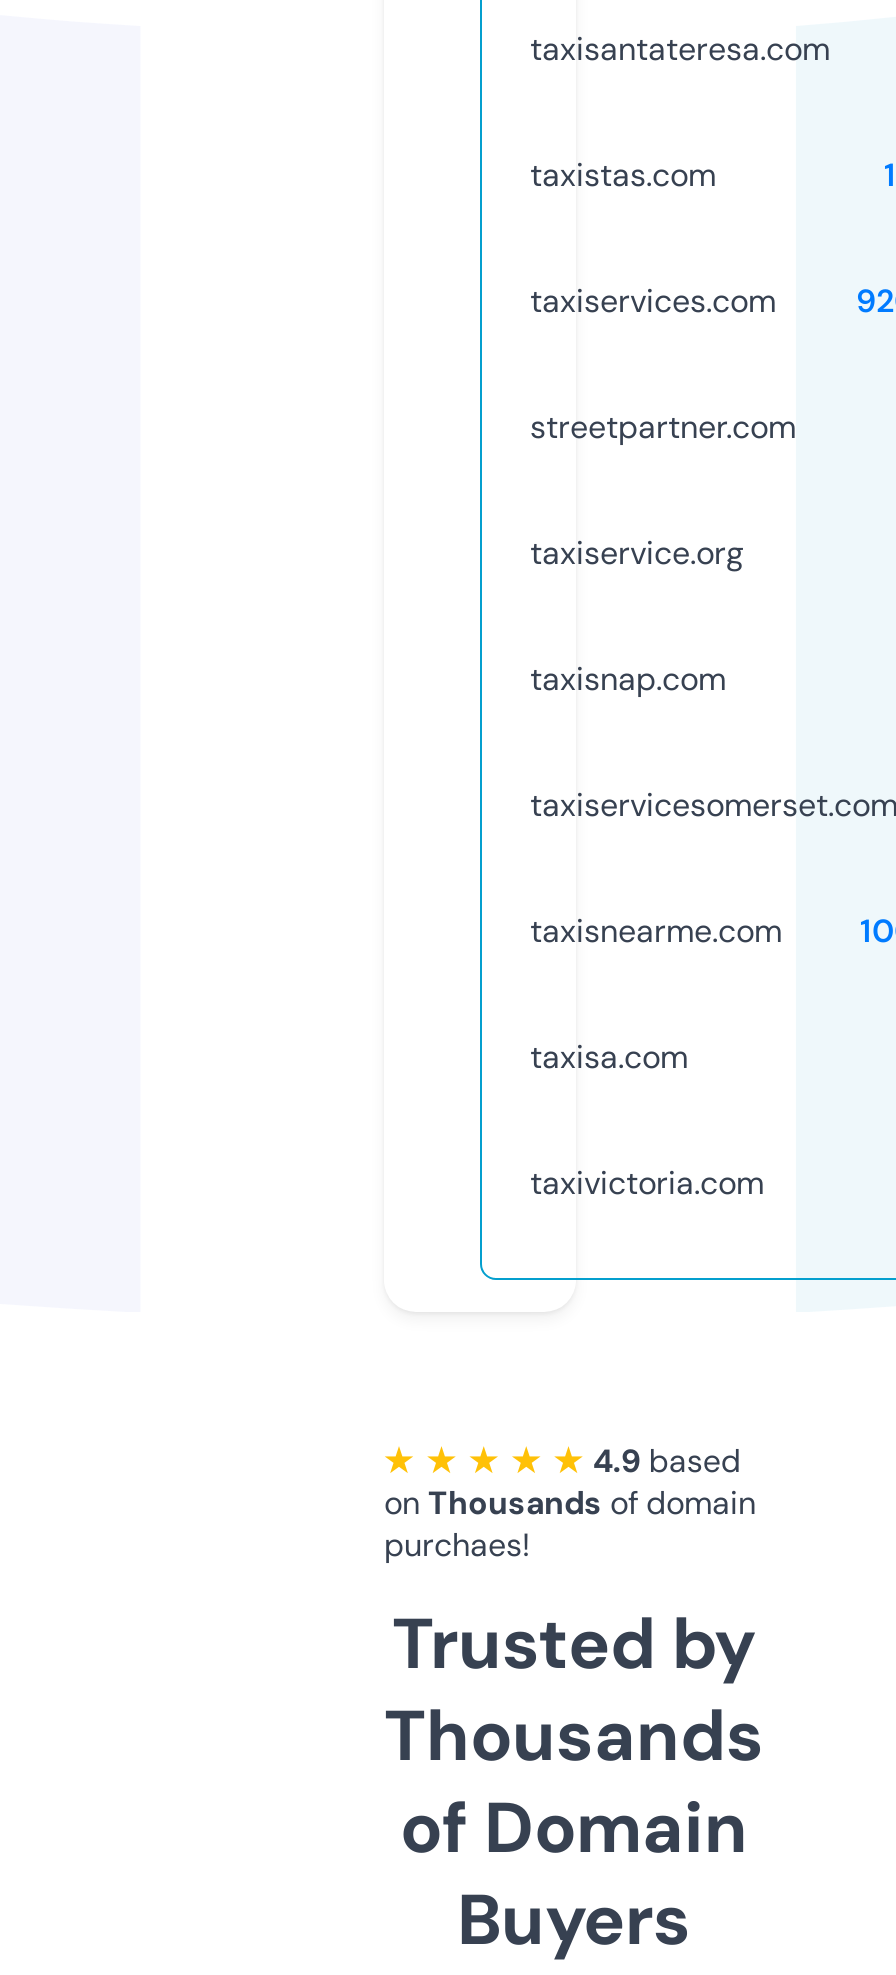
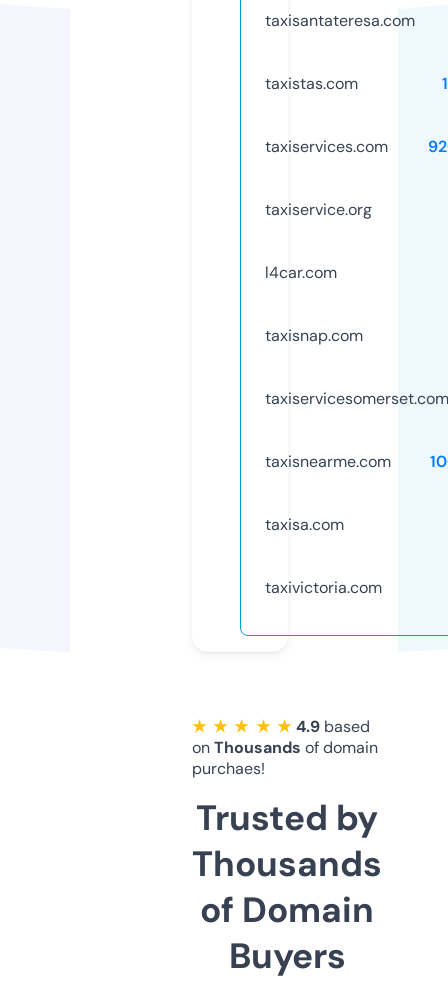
- streetpartner.com

moved up: taxiservice.org

+ l4car.com
